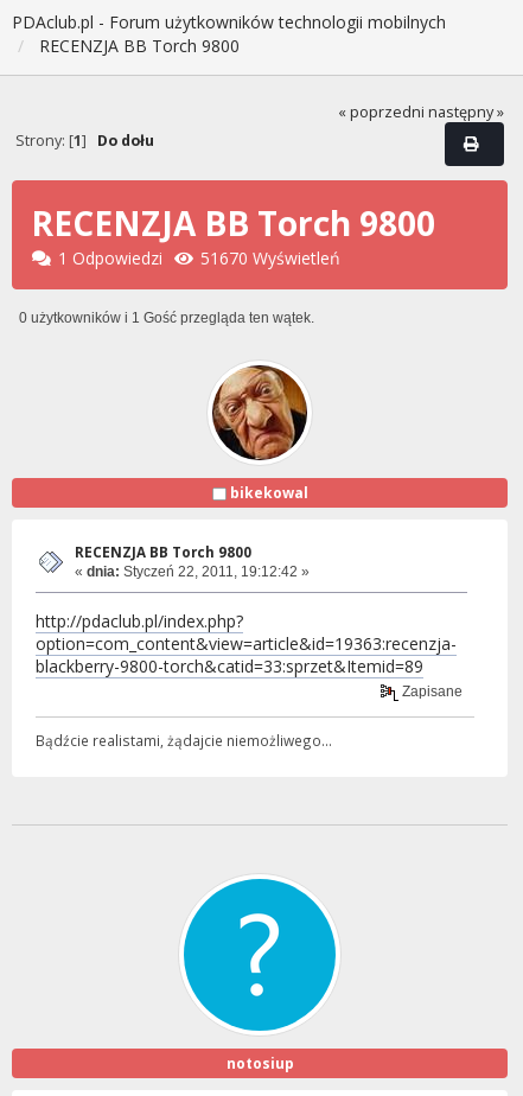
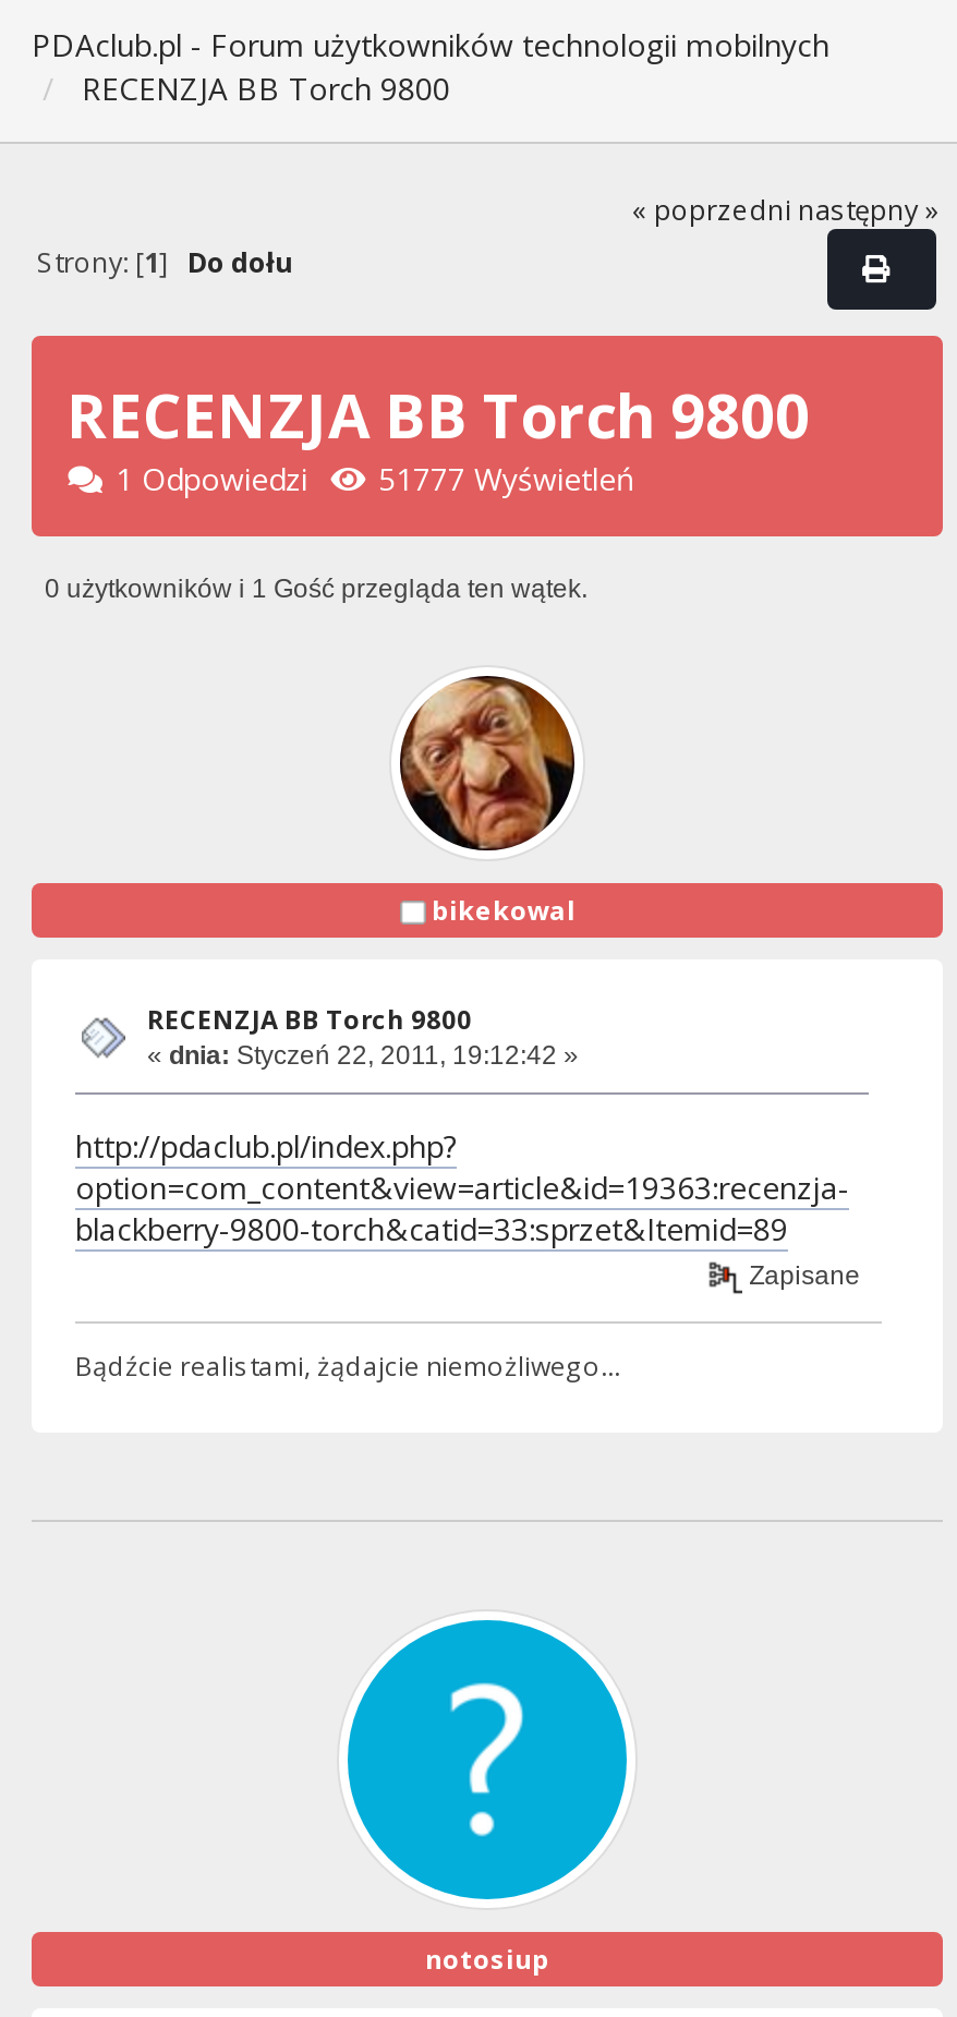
- 1 Odpowiedzi 51670 Wyświetleń
+ 1 Odpowiedzi 51777 Wyświetleń
